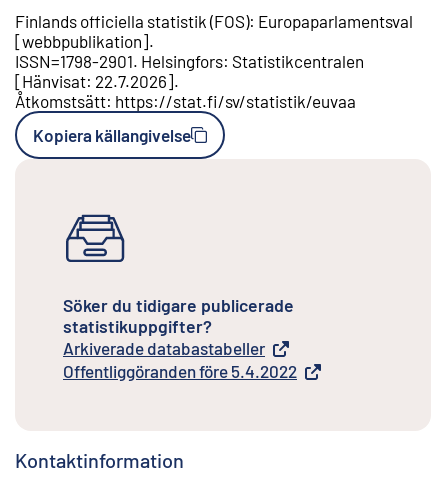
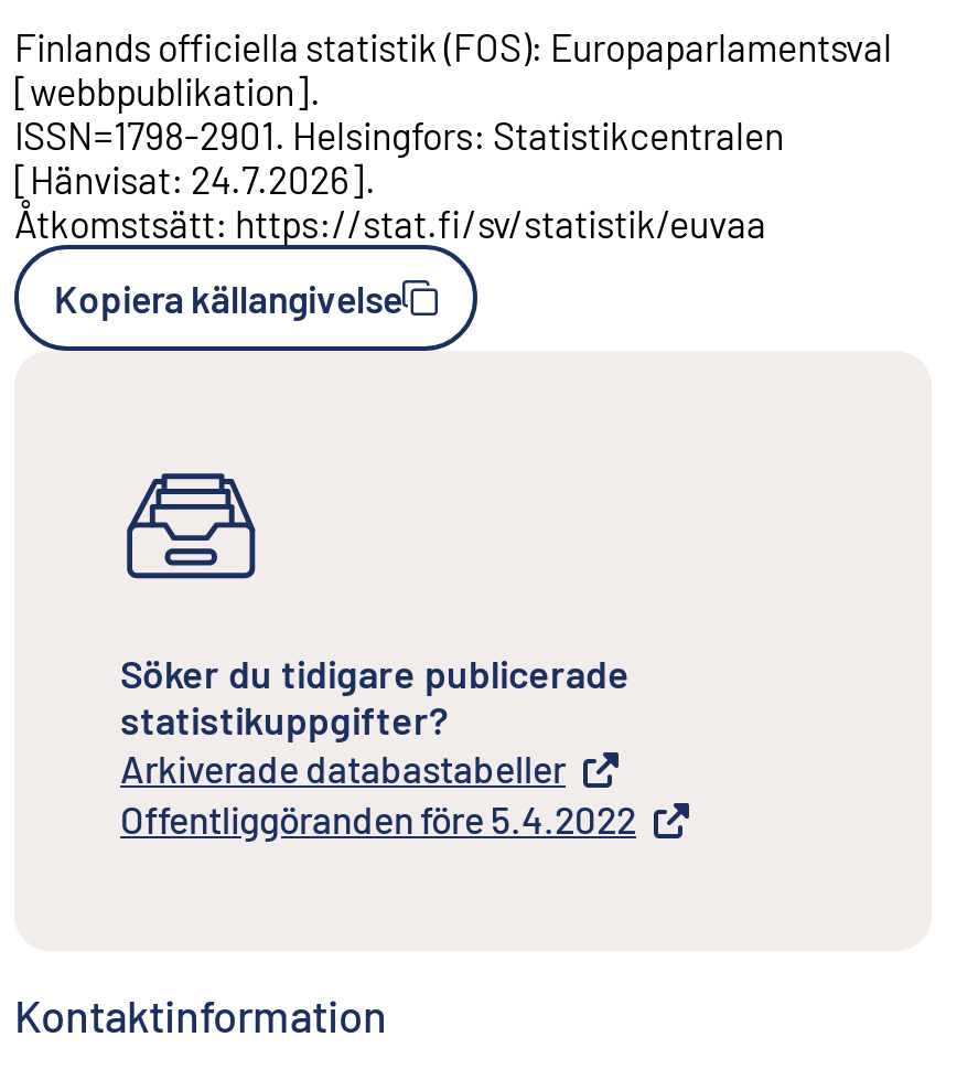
- [Hänvisat: 22.7.2026].
+ [Hänvisat: 24.7.2026].
